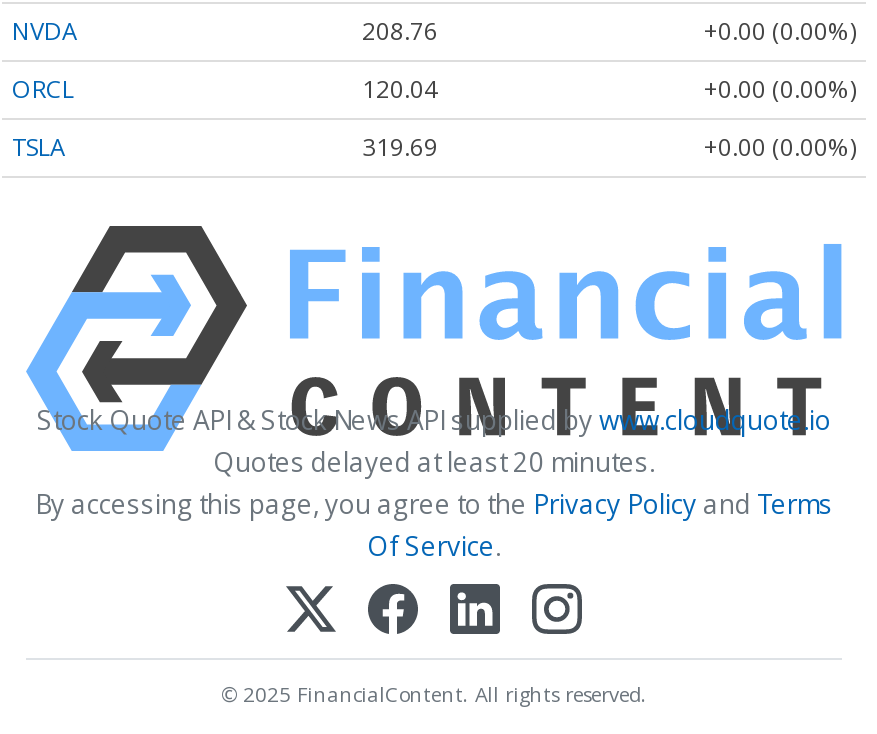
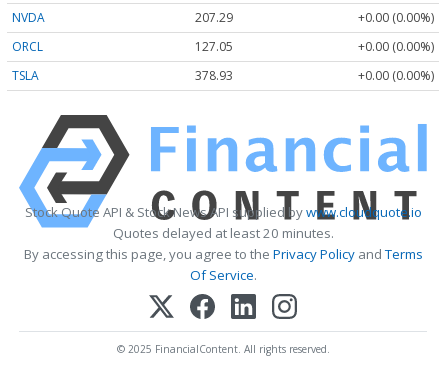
- 208.76
+ 207.29

- 120.04
+ 127.05

- 319.69
+ 378.93
